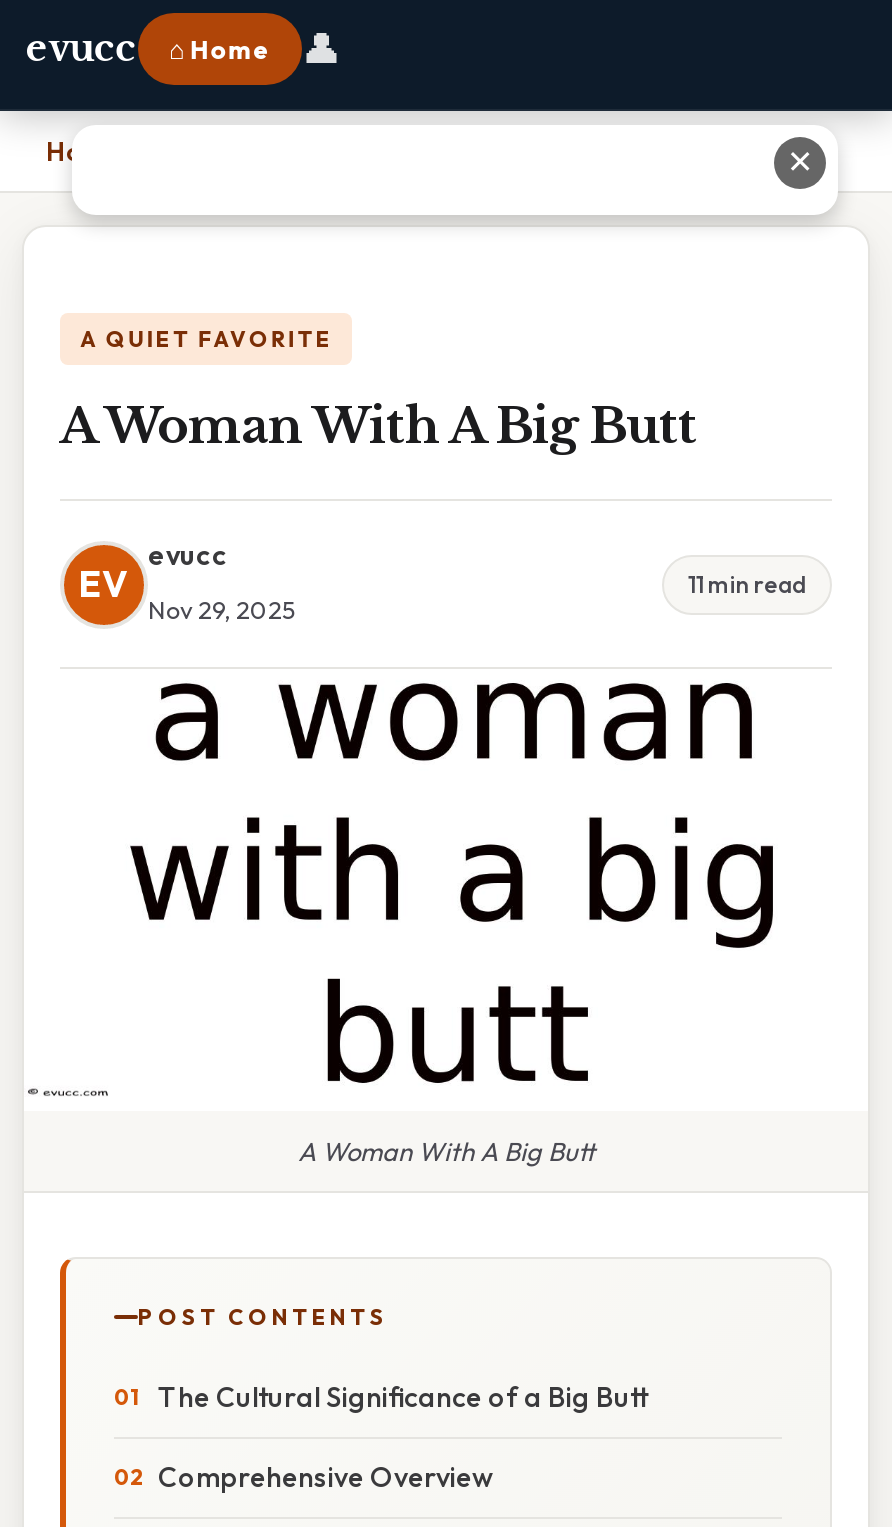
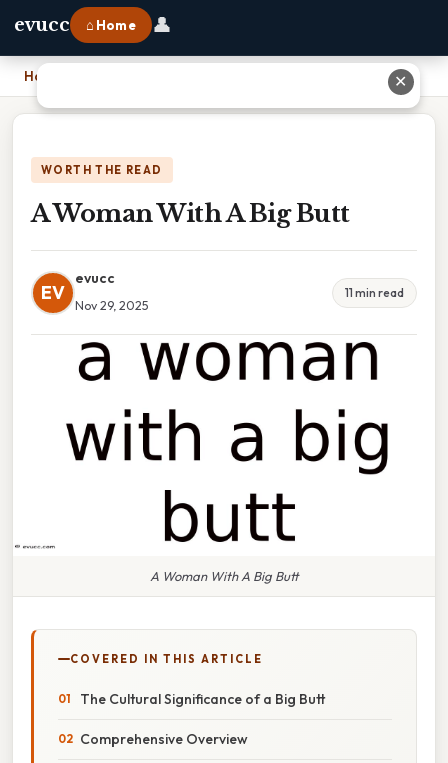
- A QUIET FAVORITE
+ WORTH THE READ

- POST CONTENTS
+ COVERED IN THIS ARTICLE
